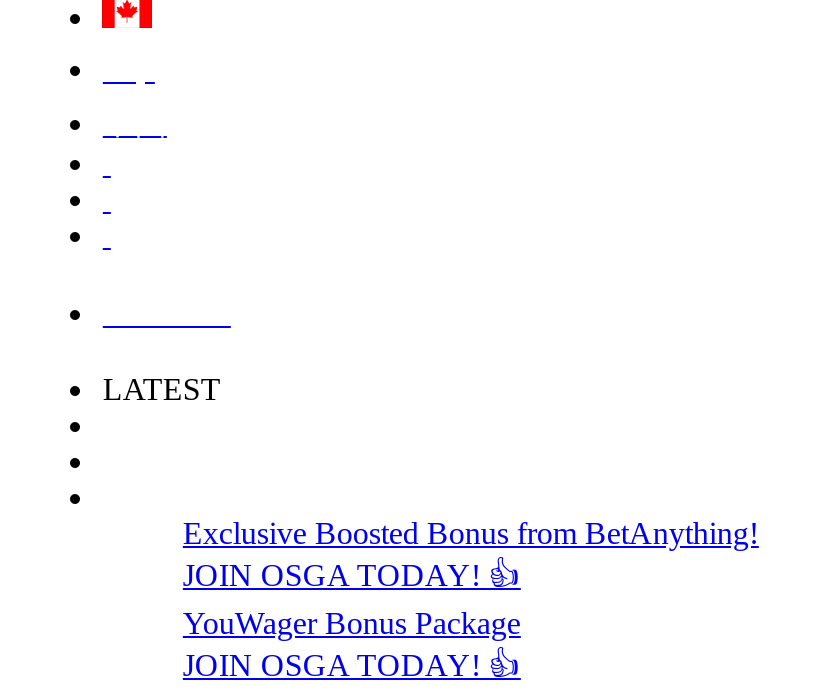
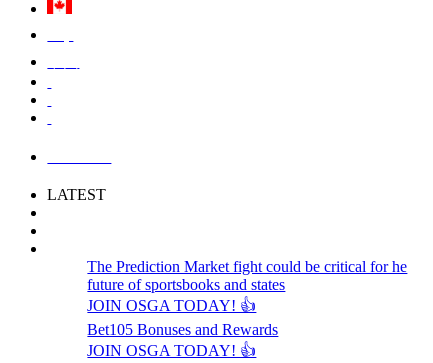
- Exclusive Boosted Bonus from BetAnything!
+ The Prediction Market fight could be critical for he
+ future of sportsbooks and states

- YouWager Bonus Package
+ Bet105 Bonuses and Rewards
